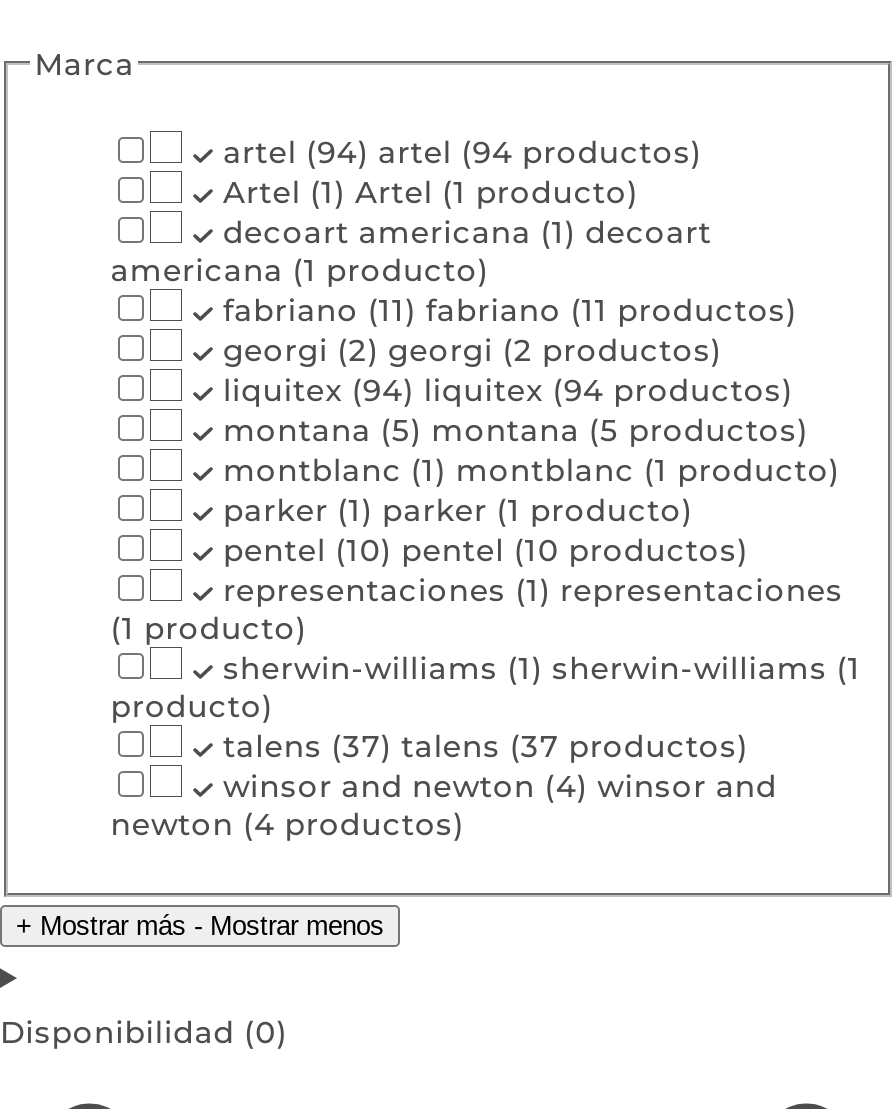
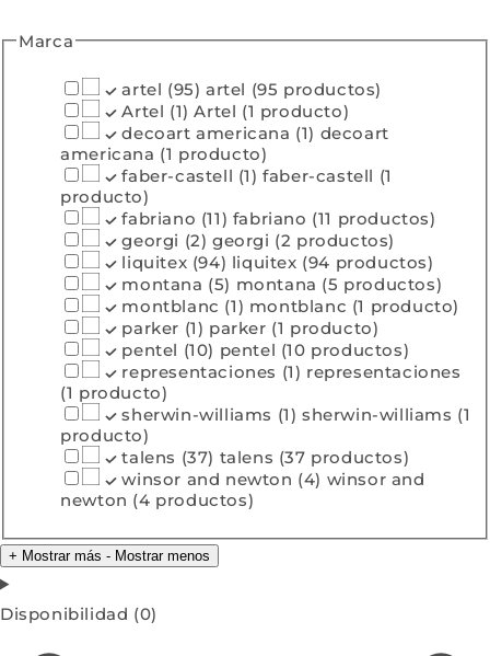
- artel (94) artel (94 productos)
+ artel (95) artel (95 productos)

+ faber-castell (1) faber-castell (1
+ producto)
